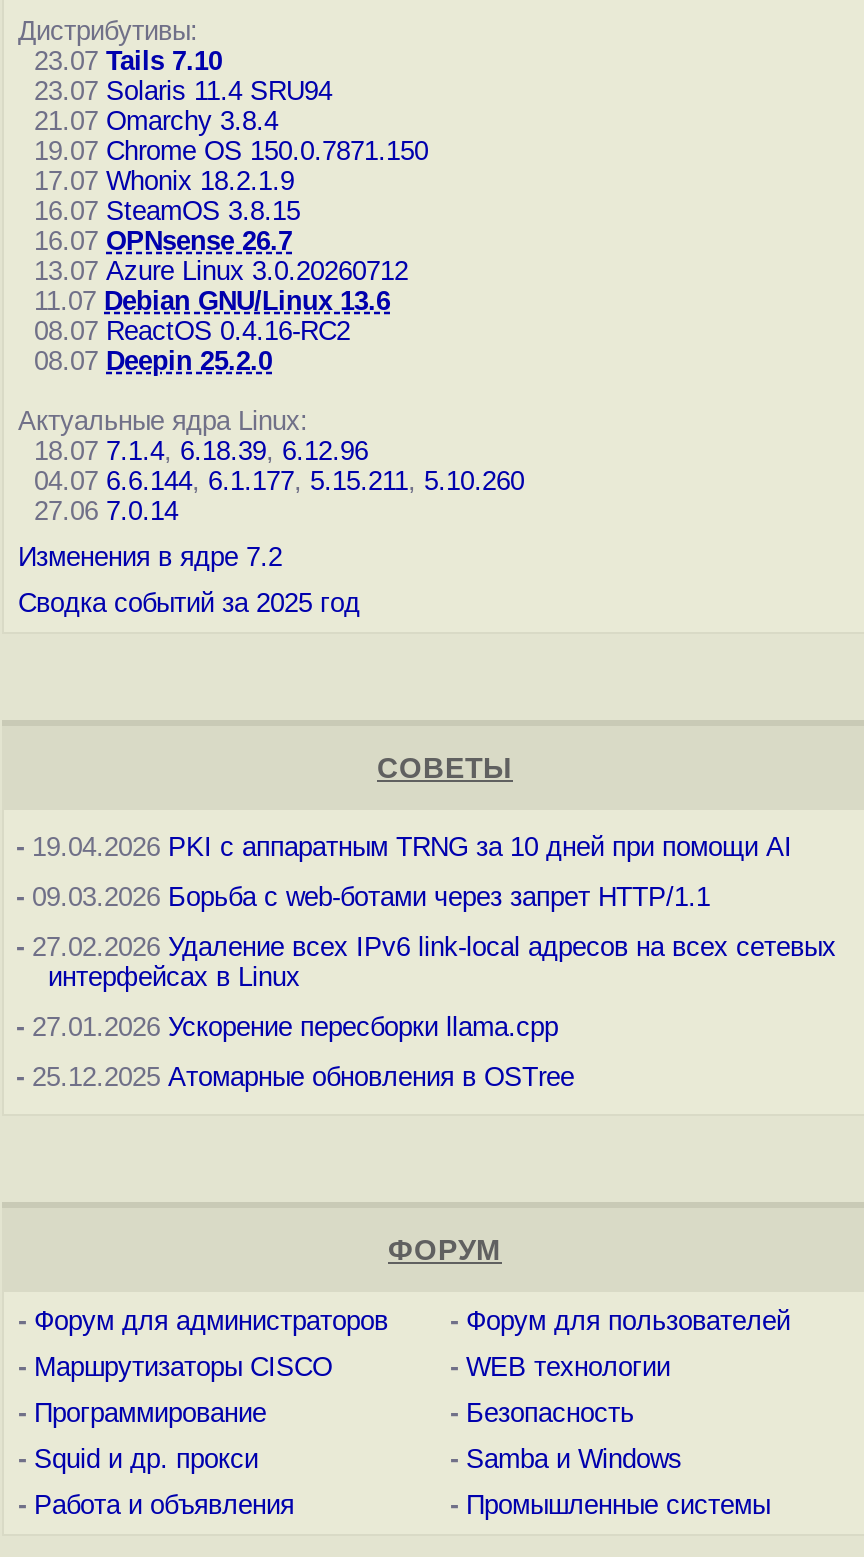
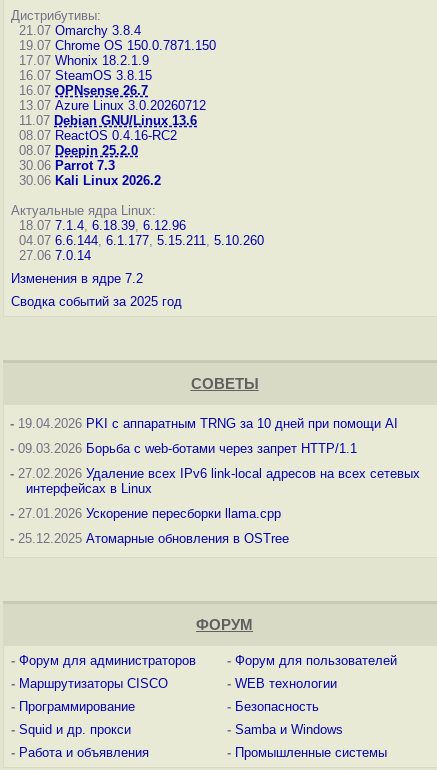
- 23.07 Tails 7.10
- 23.07 Solaris 11.4 SRU94

moved up: 21.07 Omarchy 3.8.4 | 19.07 Chrome OS 150.0.7871.150 | 17.07 Whonix 18.2.1.9 | ... | 08.07 ReactOS 0.4.16-RC2 | 08.07 Deepin 25.2.0

+ 30.06 Parrot 7.3
+ 30.06 Kali Linux 2026.2
